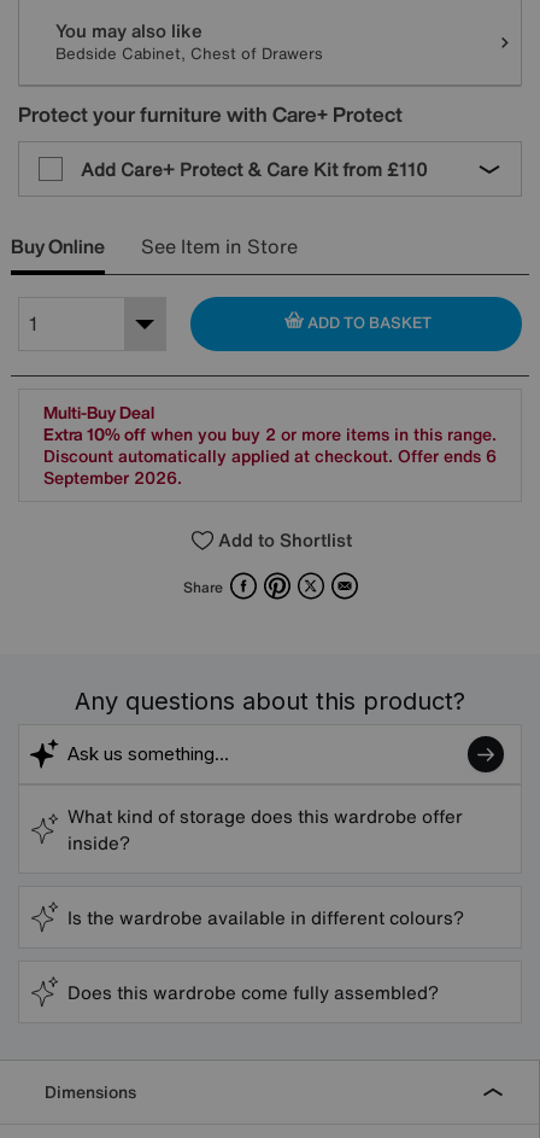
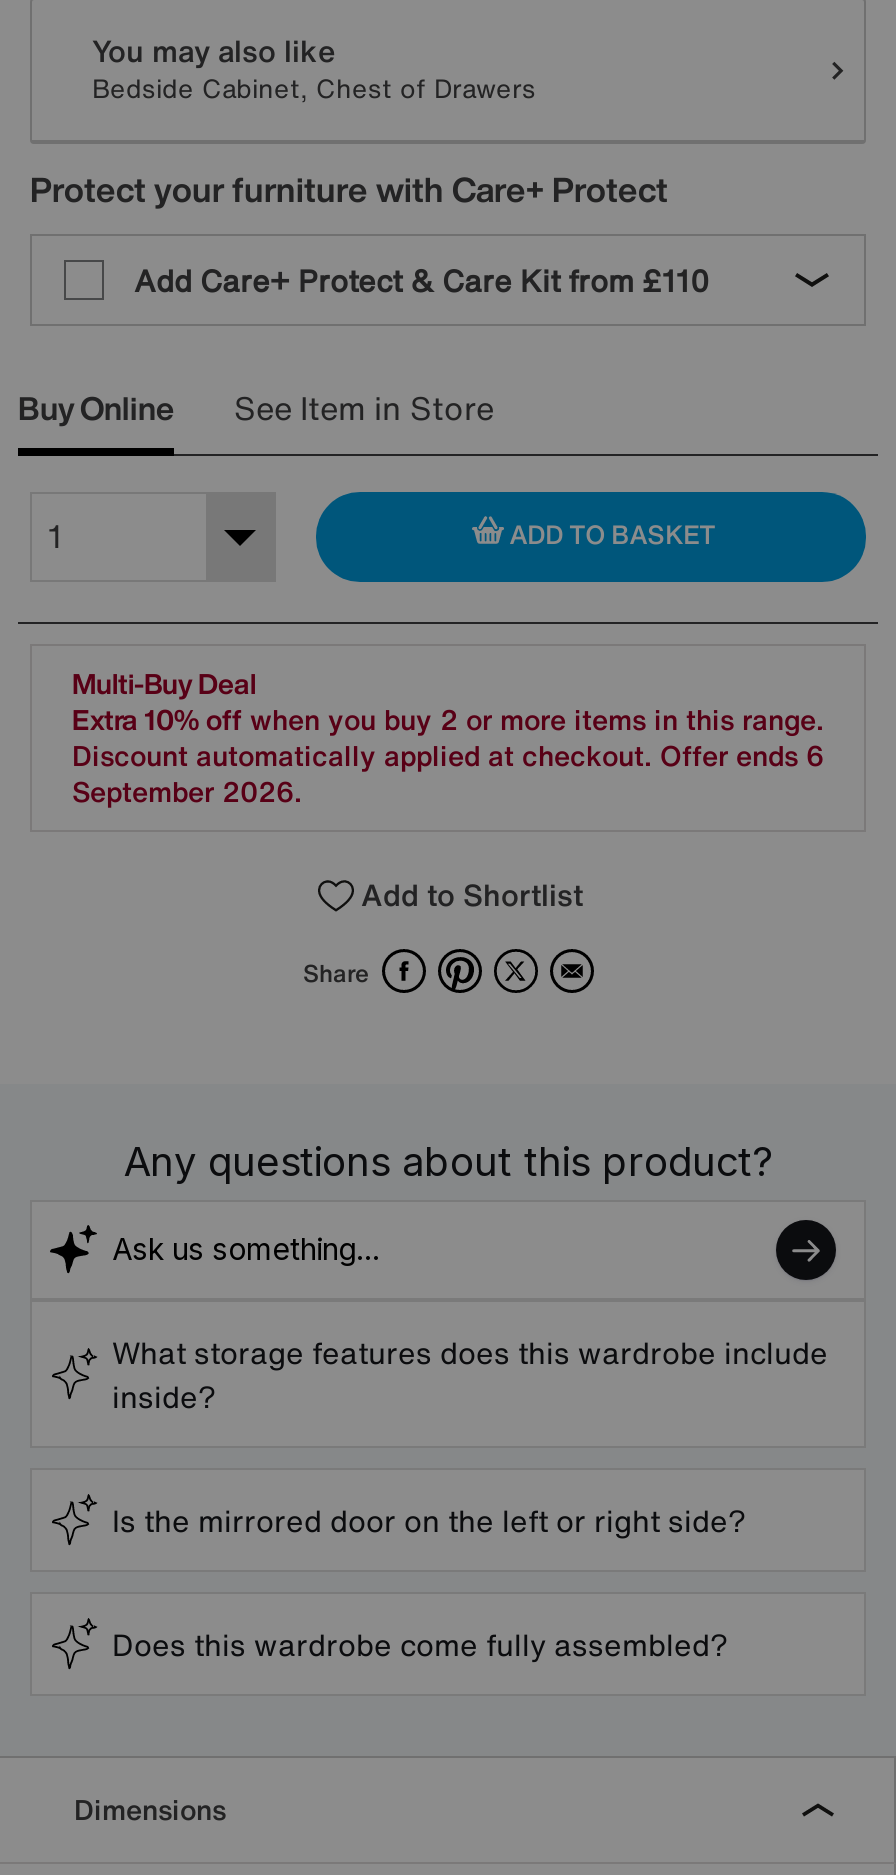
- What kind of storage does this wardrobe offer
+ What storage features does this wardrobe include

- Is the wardrobe available in different colours?
+ Is the mirrored door on the left or right side?
